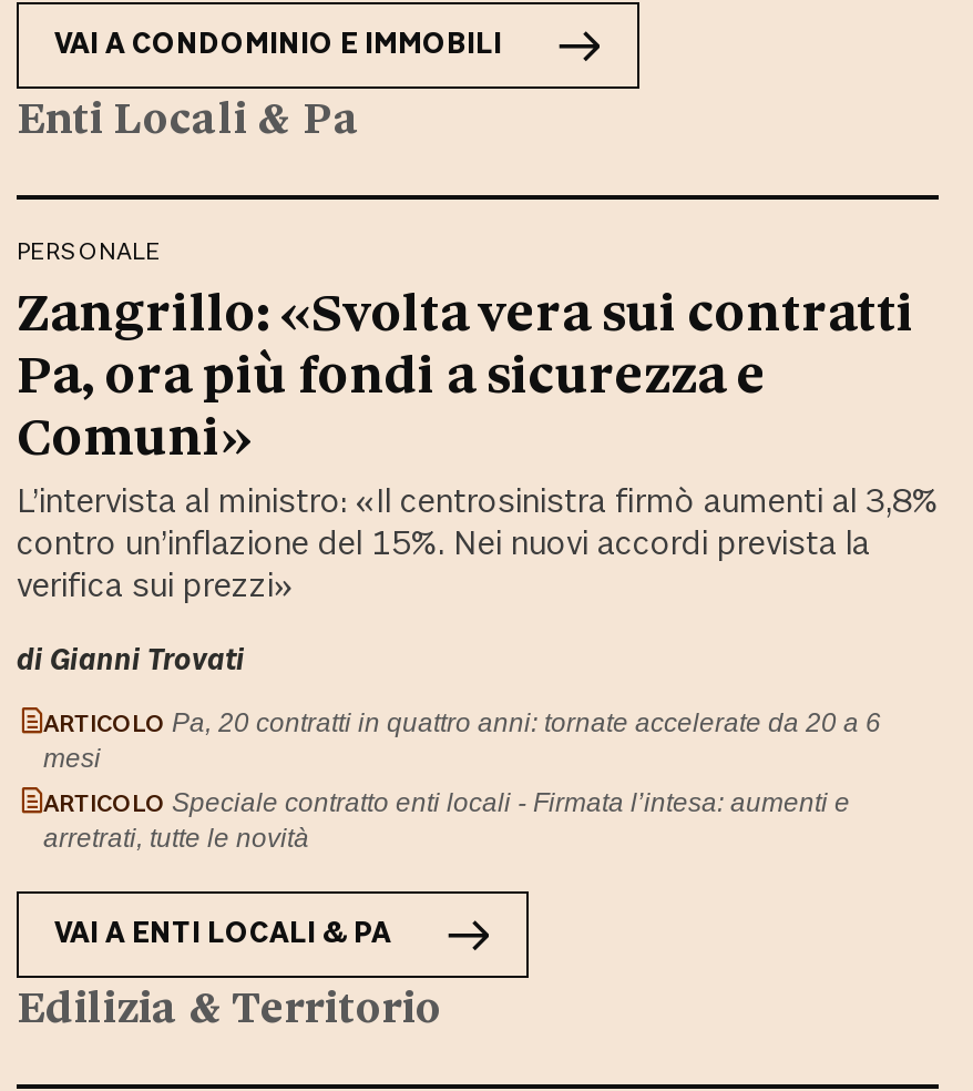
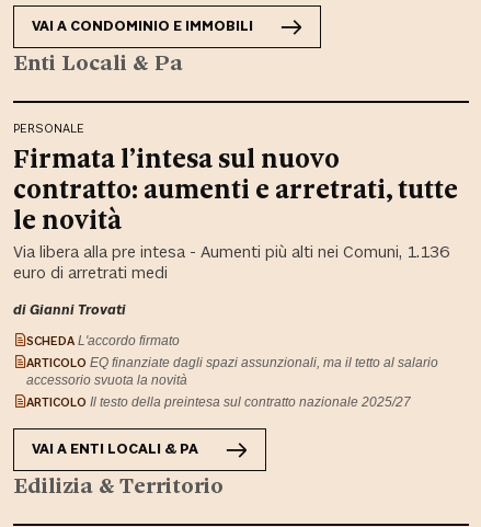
- Zangrillo: «Svolta vera sui contratti
- Pa, ora più fondi a sicurezza e
- Comuni»
- L’intervista al ministro: «Il centrosinistra firmò aumenti al 3,8%
- contro un’inflazione del 15%. Nei nuovi accordi prevista la
- verifica sui prezzi»
+ Firmata l’intesa sul nuovo
+ contratto: aumenti e arretrati, tutte
+ le novità
+ Via libera alla pre intesa - Aumenti più alti nei Comuni, 1.136
+ euro di arretrati medi

- ARTICOLO Pa, 20 contratti in quattro anni: tornate accelerate da 20 a 6
- mesi
- ARTICOLO Speciale contratto enti locali - Firmata l’intesa: aumenti e
- arretrati, tutte le novità
+ SCHEDA L'accordo firmato
+ ARTICOLO EQ finanziate dagli spazi assunzionali, ma il tetto al salario
+ accessorio svuota la novità
+ ARTICOLO Il testo della preintesa sul contratto nazionale 2025/27
